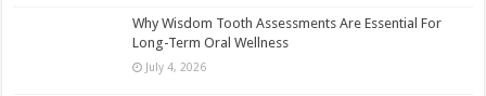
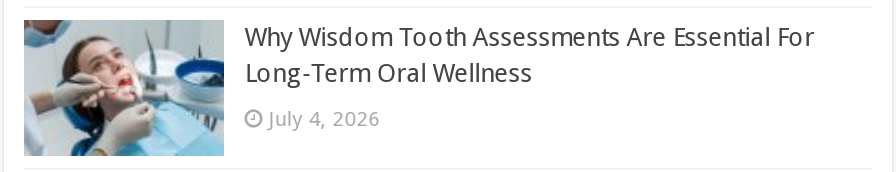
+ [image]
